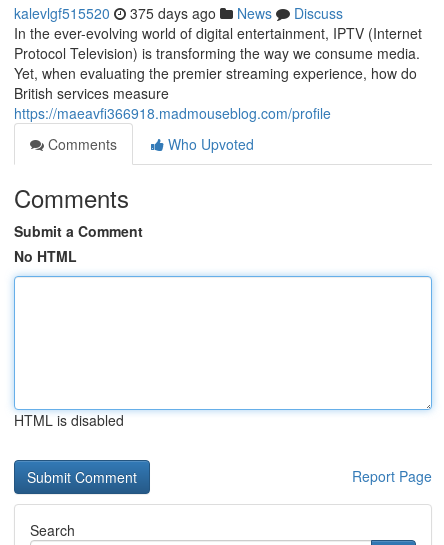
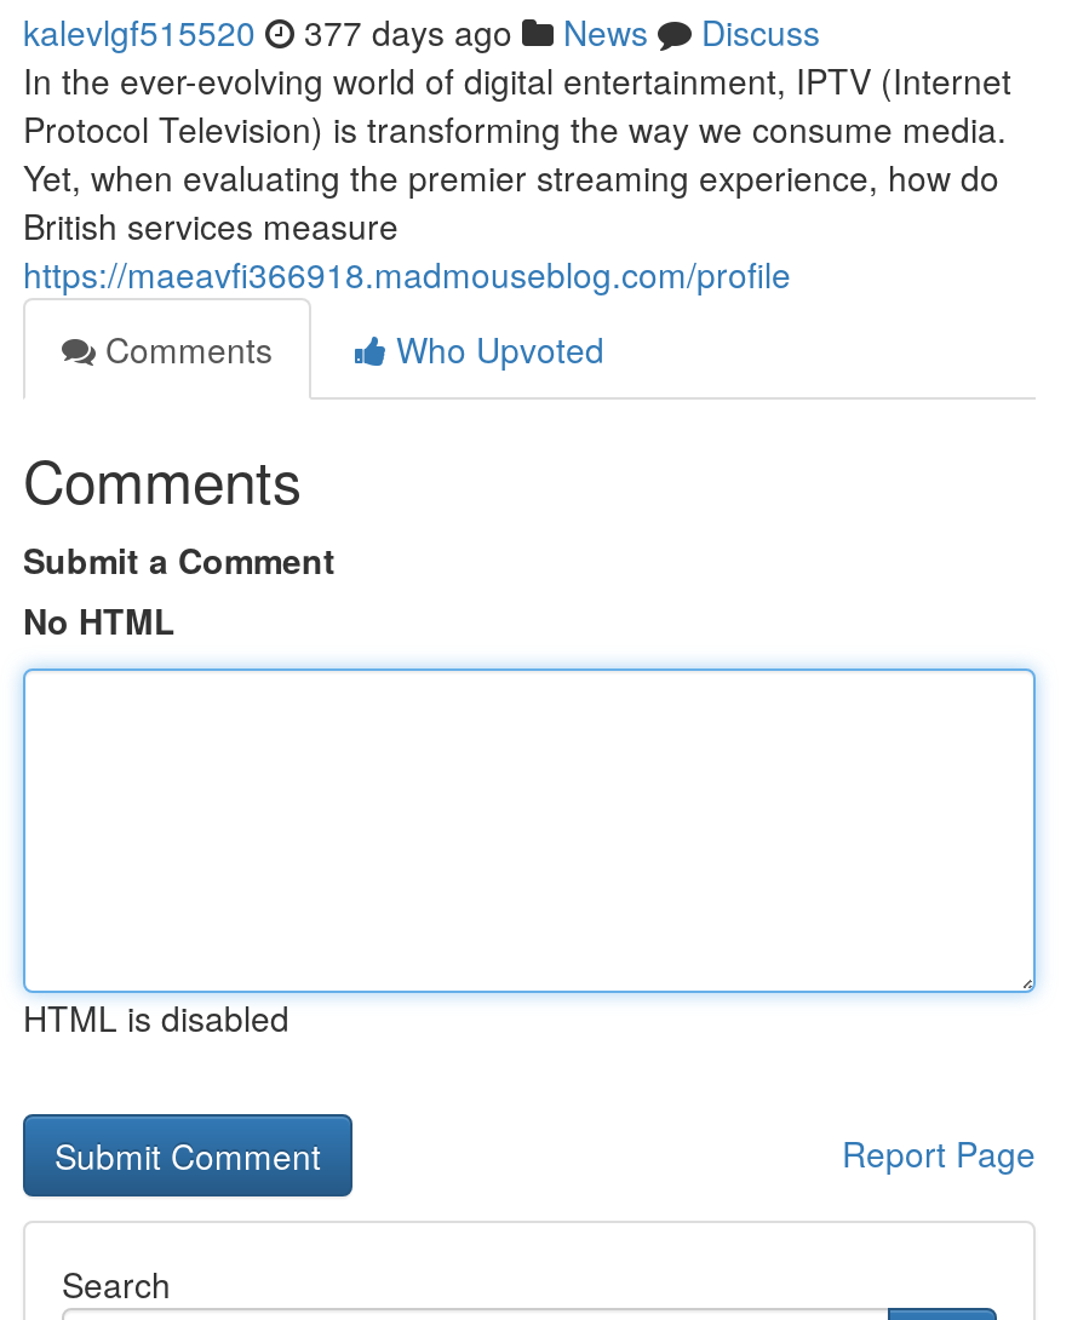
- kalevlgf515520 375 days ago News Discuss
+ kalevlgf515520 377 days ago News Discuss
